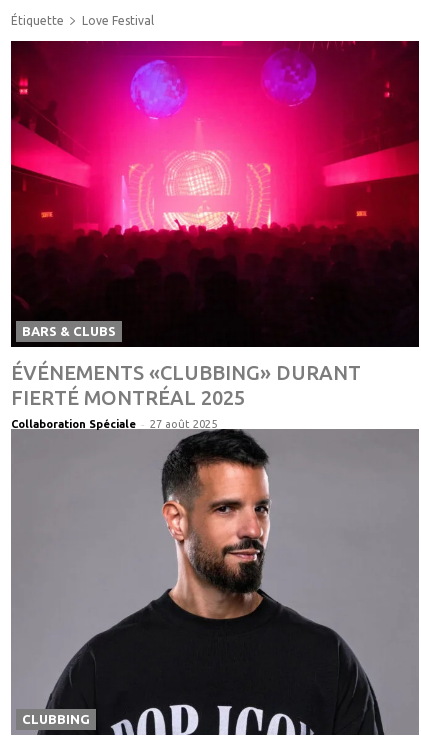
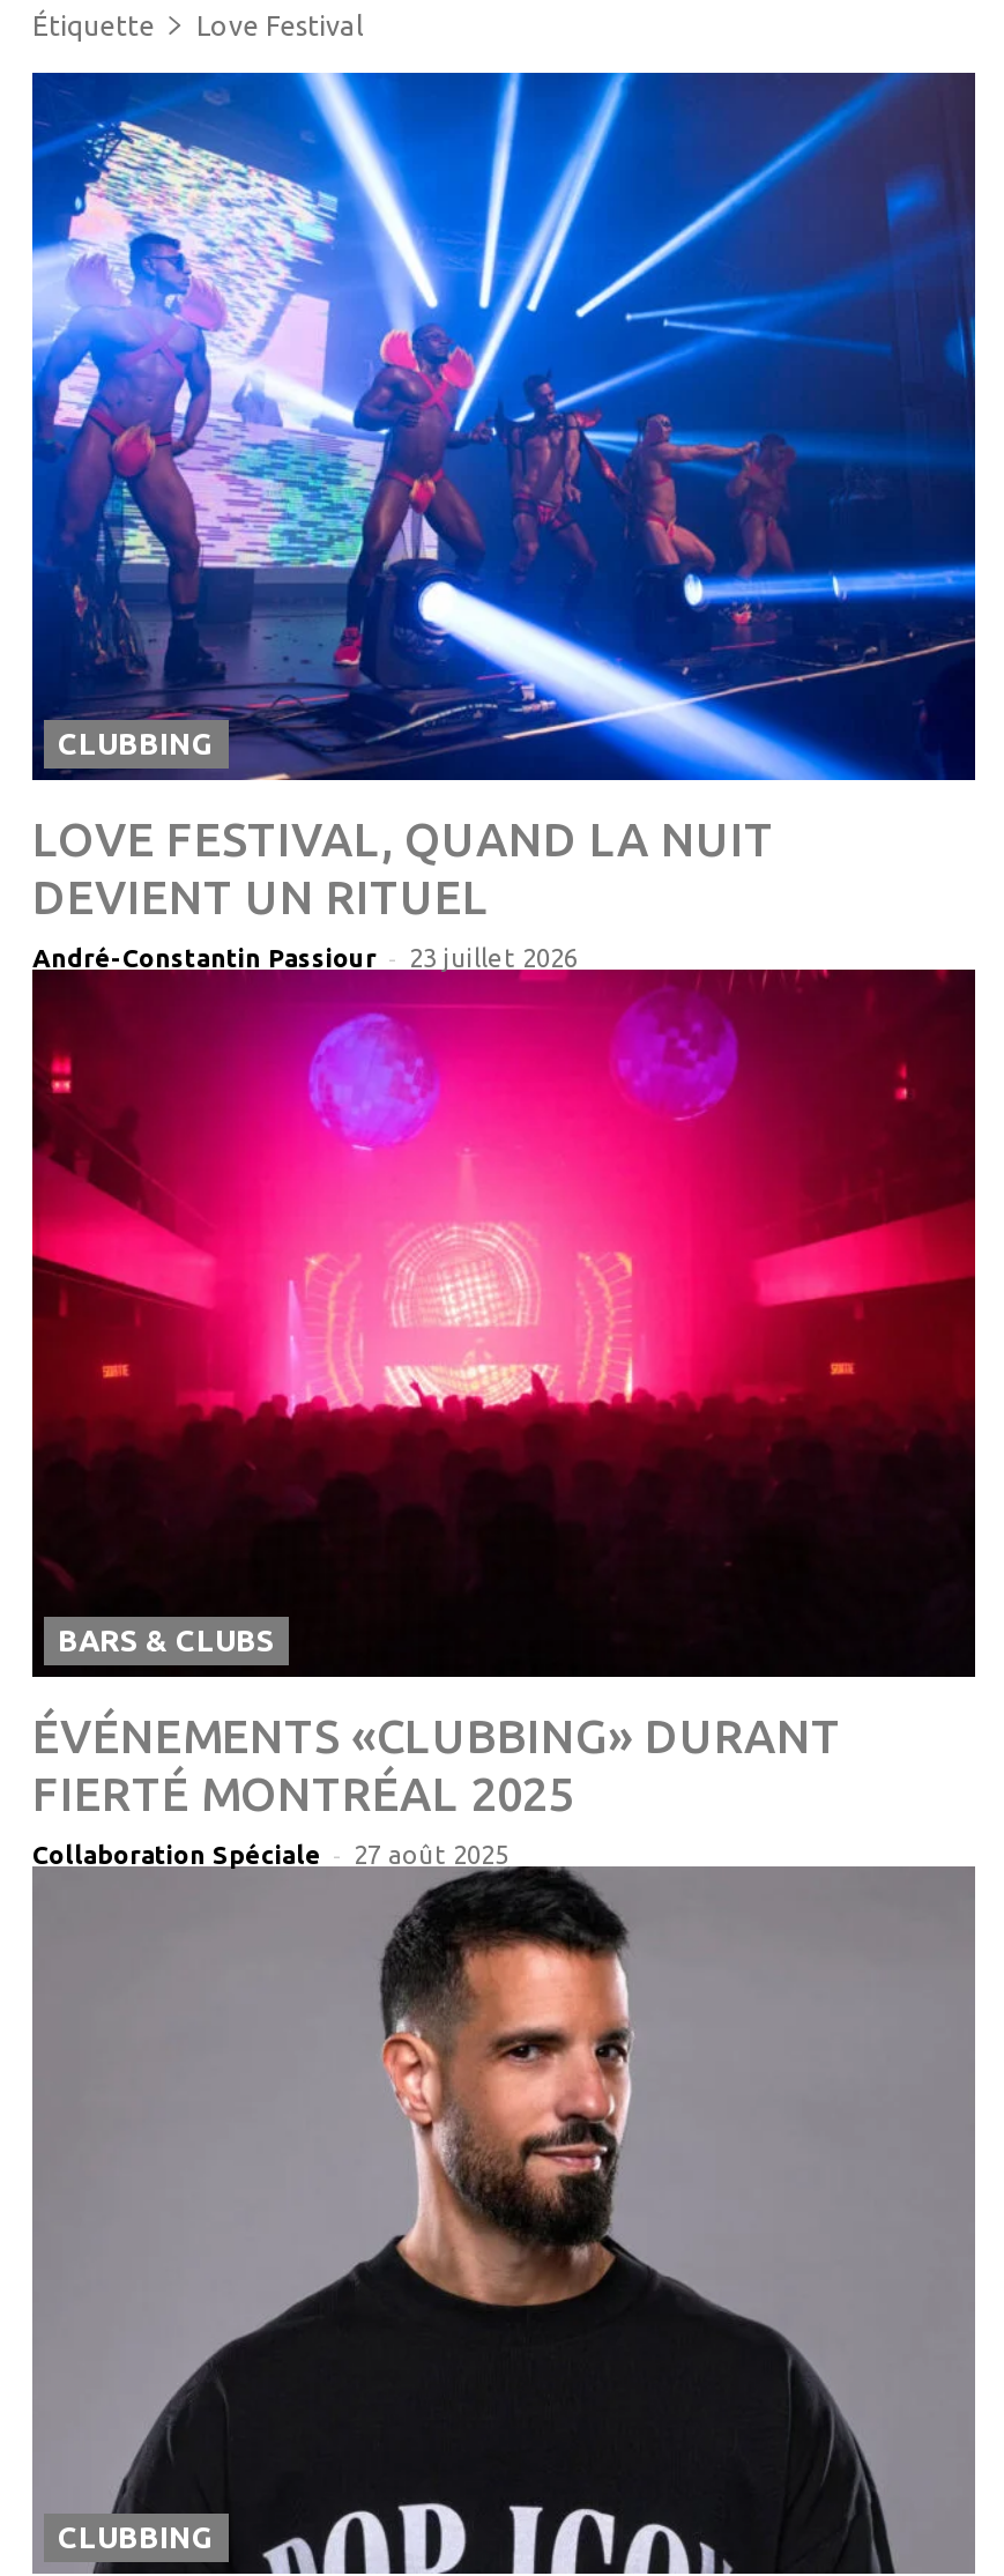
+ [image]
+ CLUBBING
+ LOVE FESTIVAL, QUAND LA NUIT
+ DEVIENT UN RITUEL
+ André-Constantin Passiour - 23 juillet 2026
